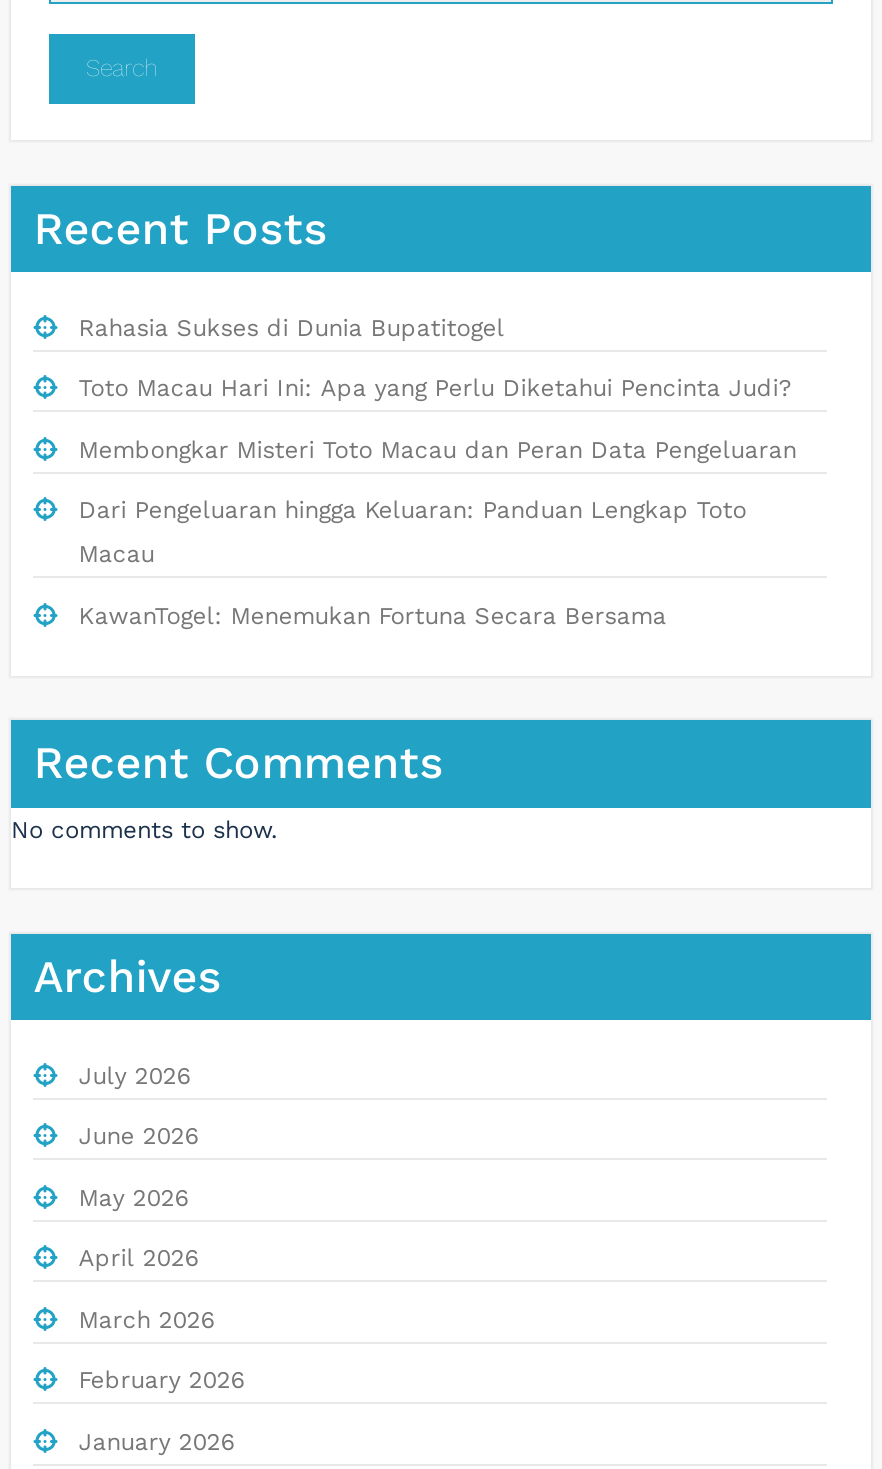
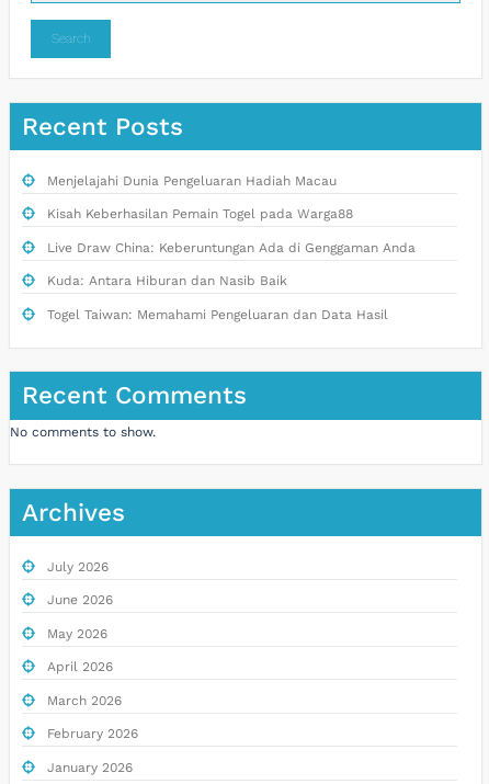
- Rahasia Sukses di Dunia Bupatitogel
- Toto Macau Hari Ini: Apa yang Perlu Diketahui Pencinta Judi?
- Membongkar Misteri Toto Macau dan Peran Data Pengeluaran
- Dari Pengeluaran hingga Keluaran: Panduan Lengkap Toto
- Macau
- KawanTogel: Menemukan Fortuna Secara Bersama
+ Menjelajahi Dunia Pengeluaran Hadiah Macau
+ Kisah Keberhasilan Pemain Togel pada Warga88
+ Live Draw China: Keberuntungan Ada di Genggaman Anda
+ Kuda: Antara Hiburan dan Nasib Baik
+ Togel Taiwan: Memahami Pengeluaran dan Data Hasil
